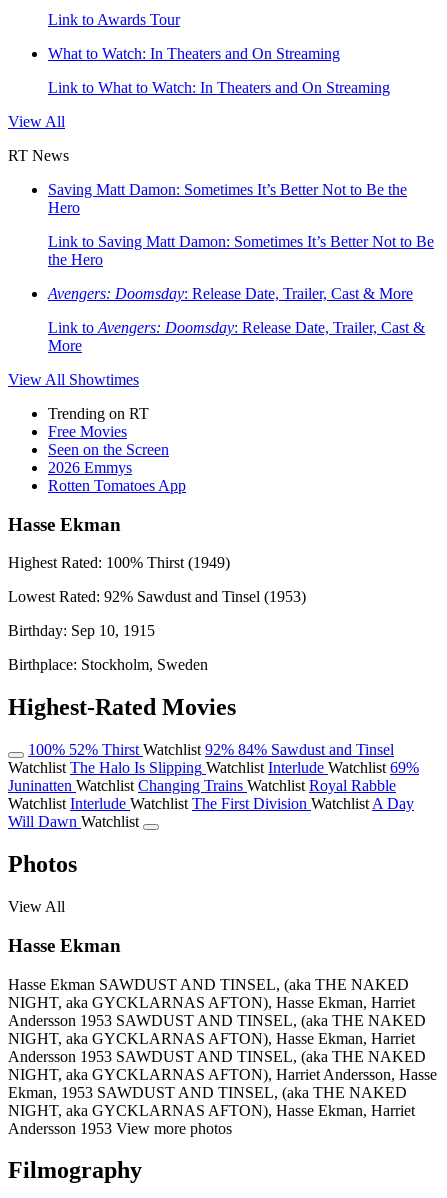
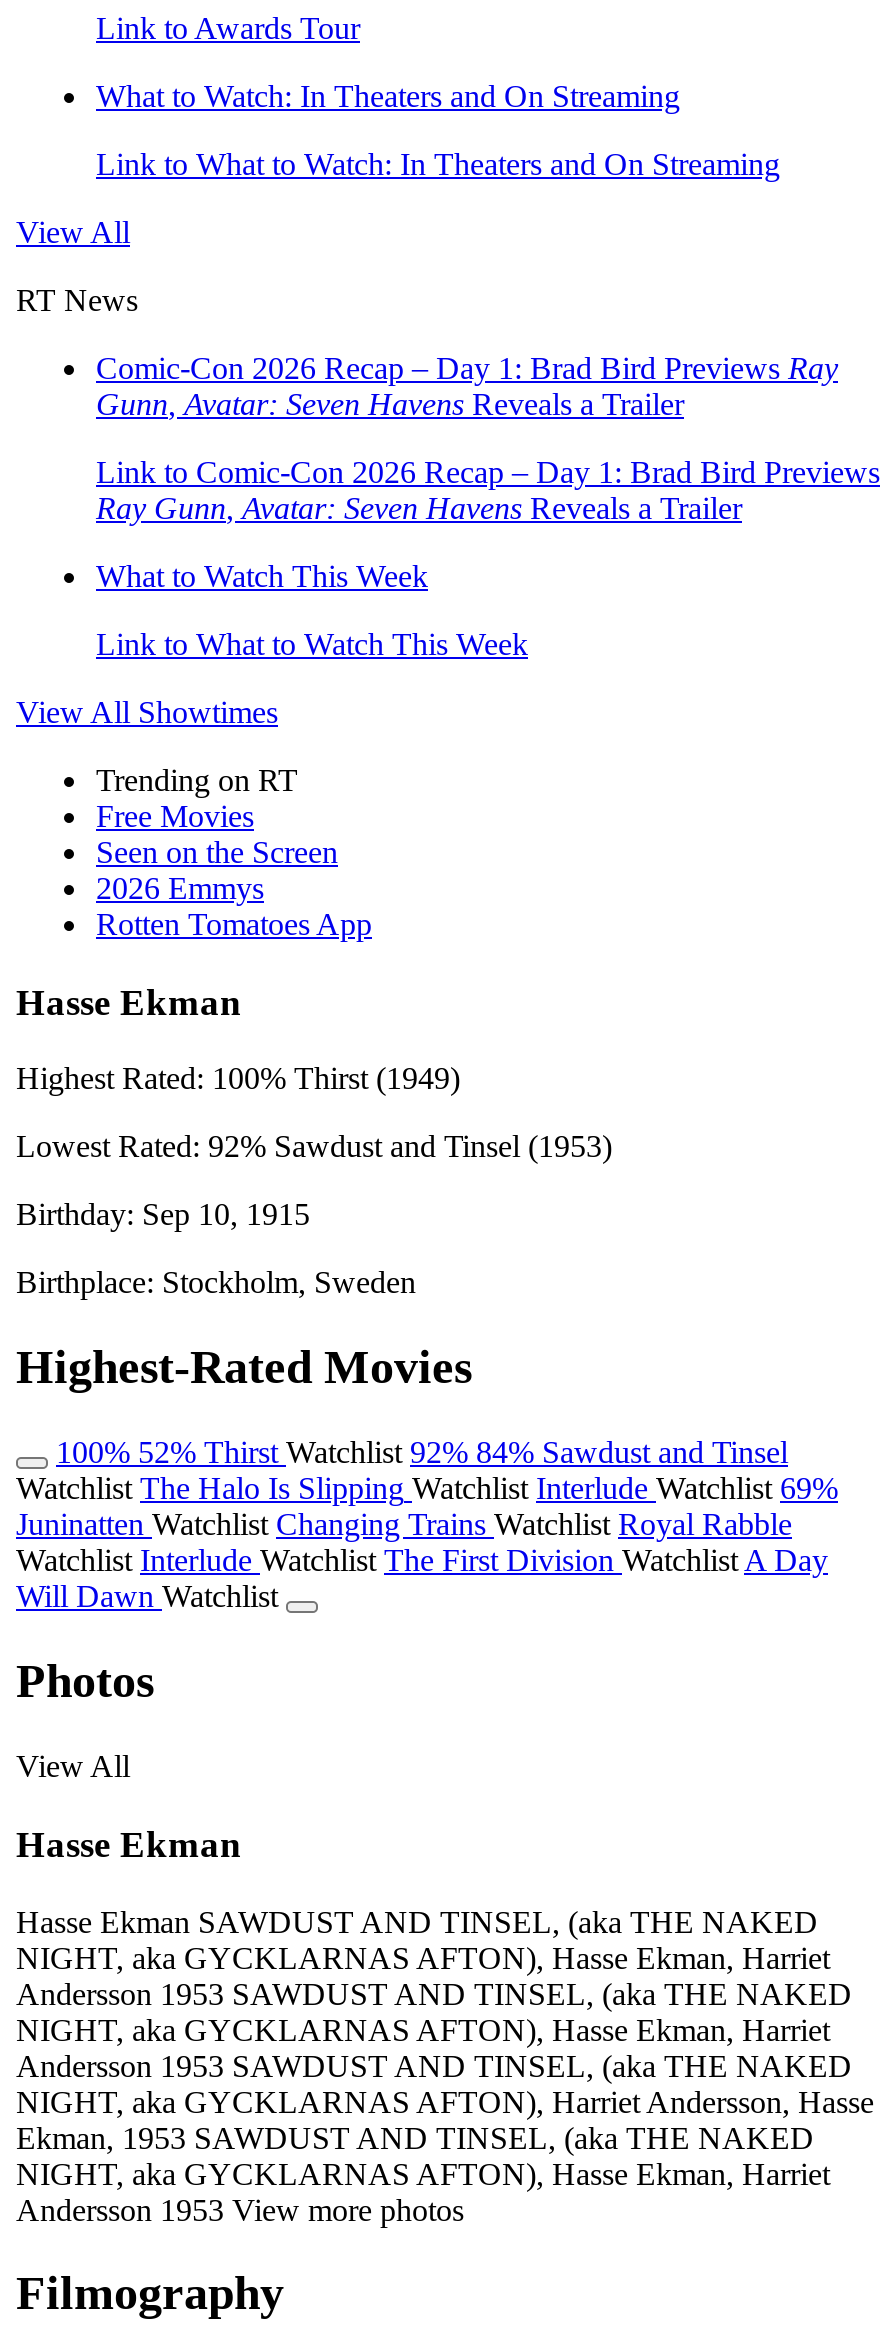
- Saving Matt Damon: Sometimes It’s Better Not to Be the
- Hero
+ Comic-Con 2026 Recap – Day 1: Brad Bird Previews Ray
+ Gunn, Avatar: Seven Havens Reveals a Trailer

- Link to Saving Matt Damon: Sometimes It’s Better Not to Be
- the Hero
+ Link to Comic-Con 2026 Recap – Day 1: Brad Bird Previews
+ Ray Gunn, Avatar: Seven Havens Reveals a Trailer

- Avengers: Doomsday: Release Date, Trailer, Cast & More
+ What to Watch This Week

- Link to Avengers: Doomsday: Release Date, Trailer, Cast &
- More
+ Link to What to Watch This Week
